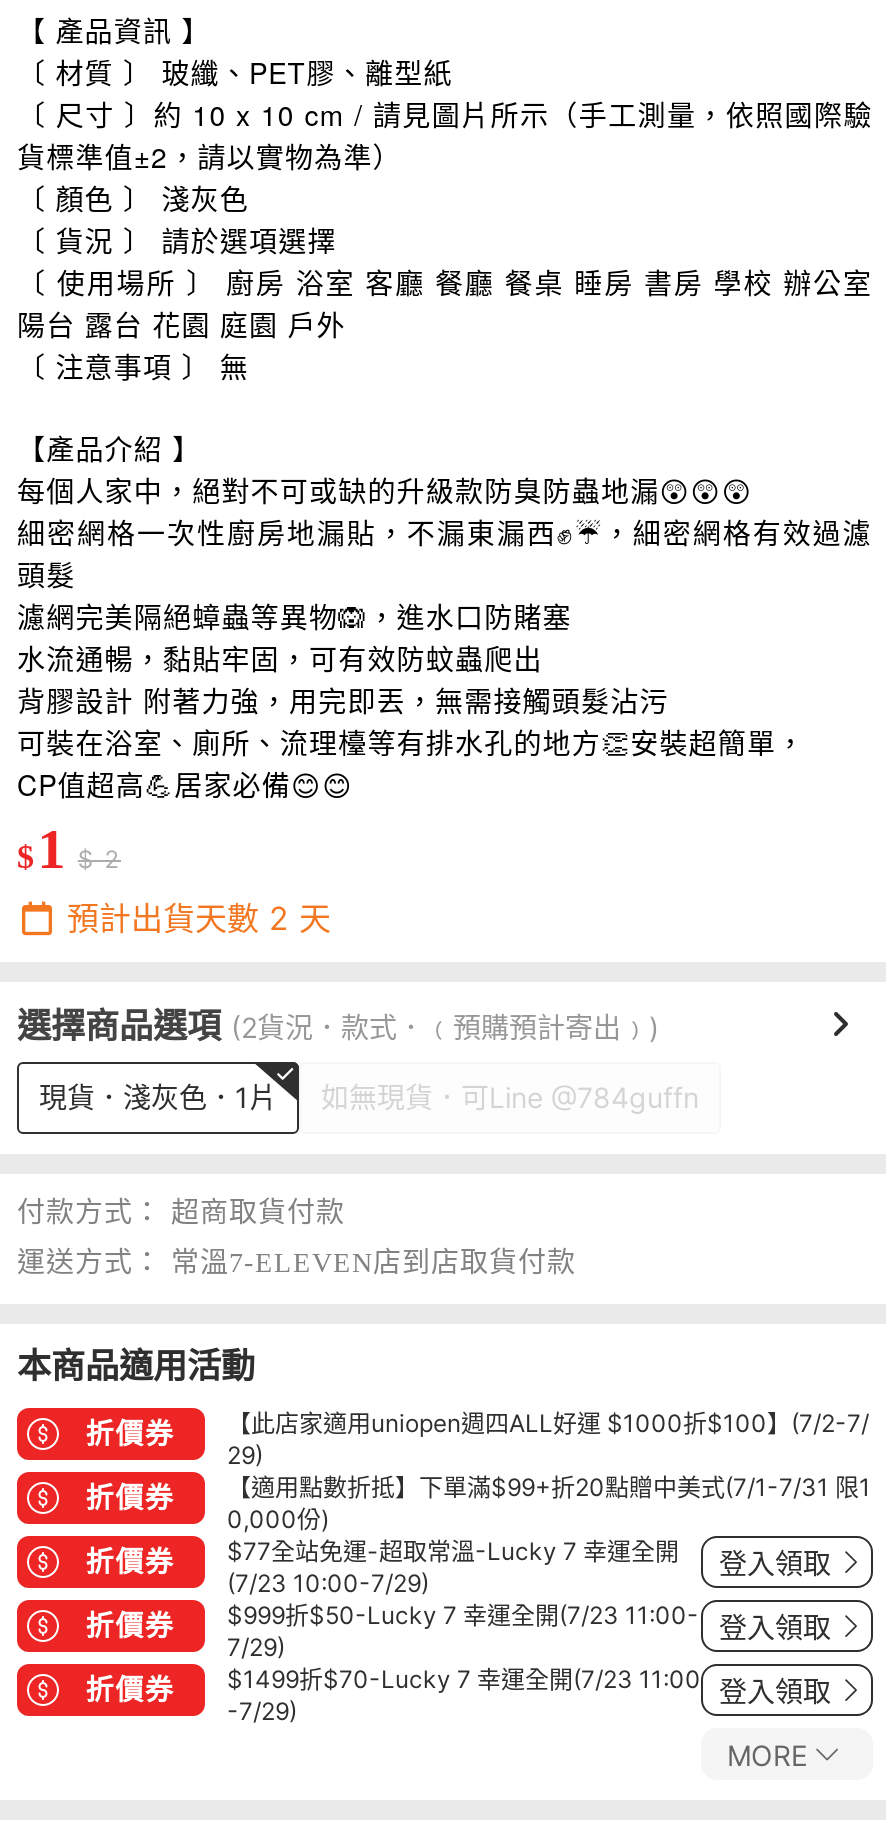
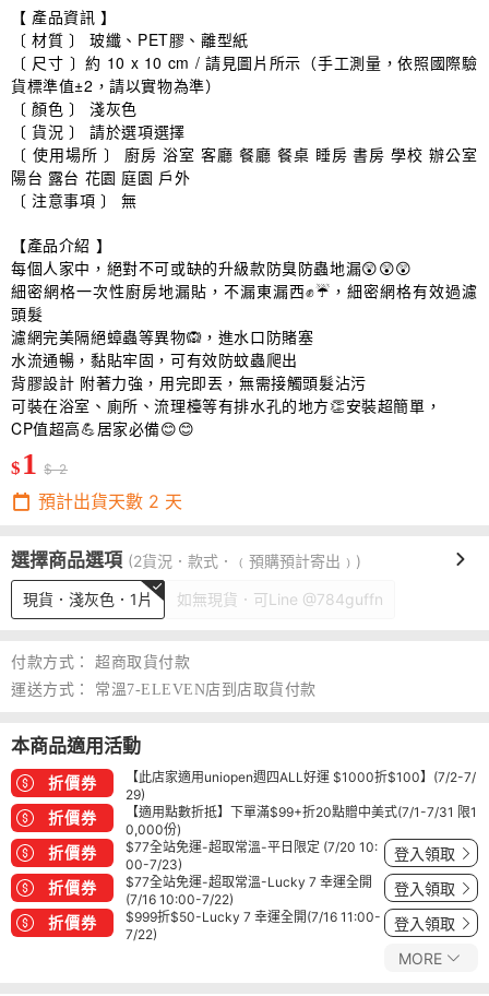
moved down: $77全站免運-超取常溫-Lucky 7 幸運全開

- (7/23 10:00-7/29)
+ $77全站免運-超取常溫-平日限定 (7/20 10:
+ 00-7/23)

- $999折$50-Lucky 7 幸運全開(7/23 11:00-
- 7/29)
+ (7/16 10:00-7/22)

- $1499折$70-Lucky 7 幸運全開(7/23 11:00
+ $999折$50-Lucky 7 幸運全開(7/16 11:00-

- -7/29)
+ 7/22)
